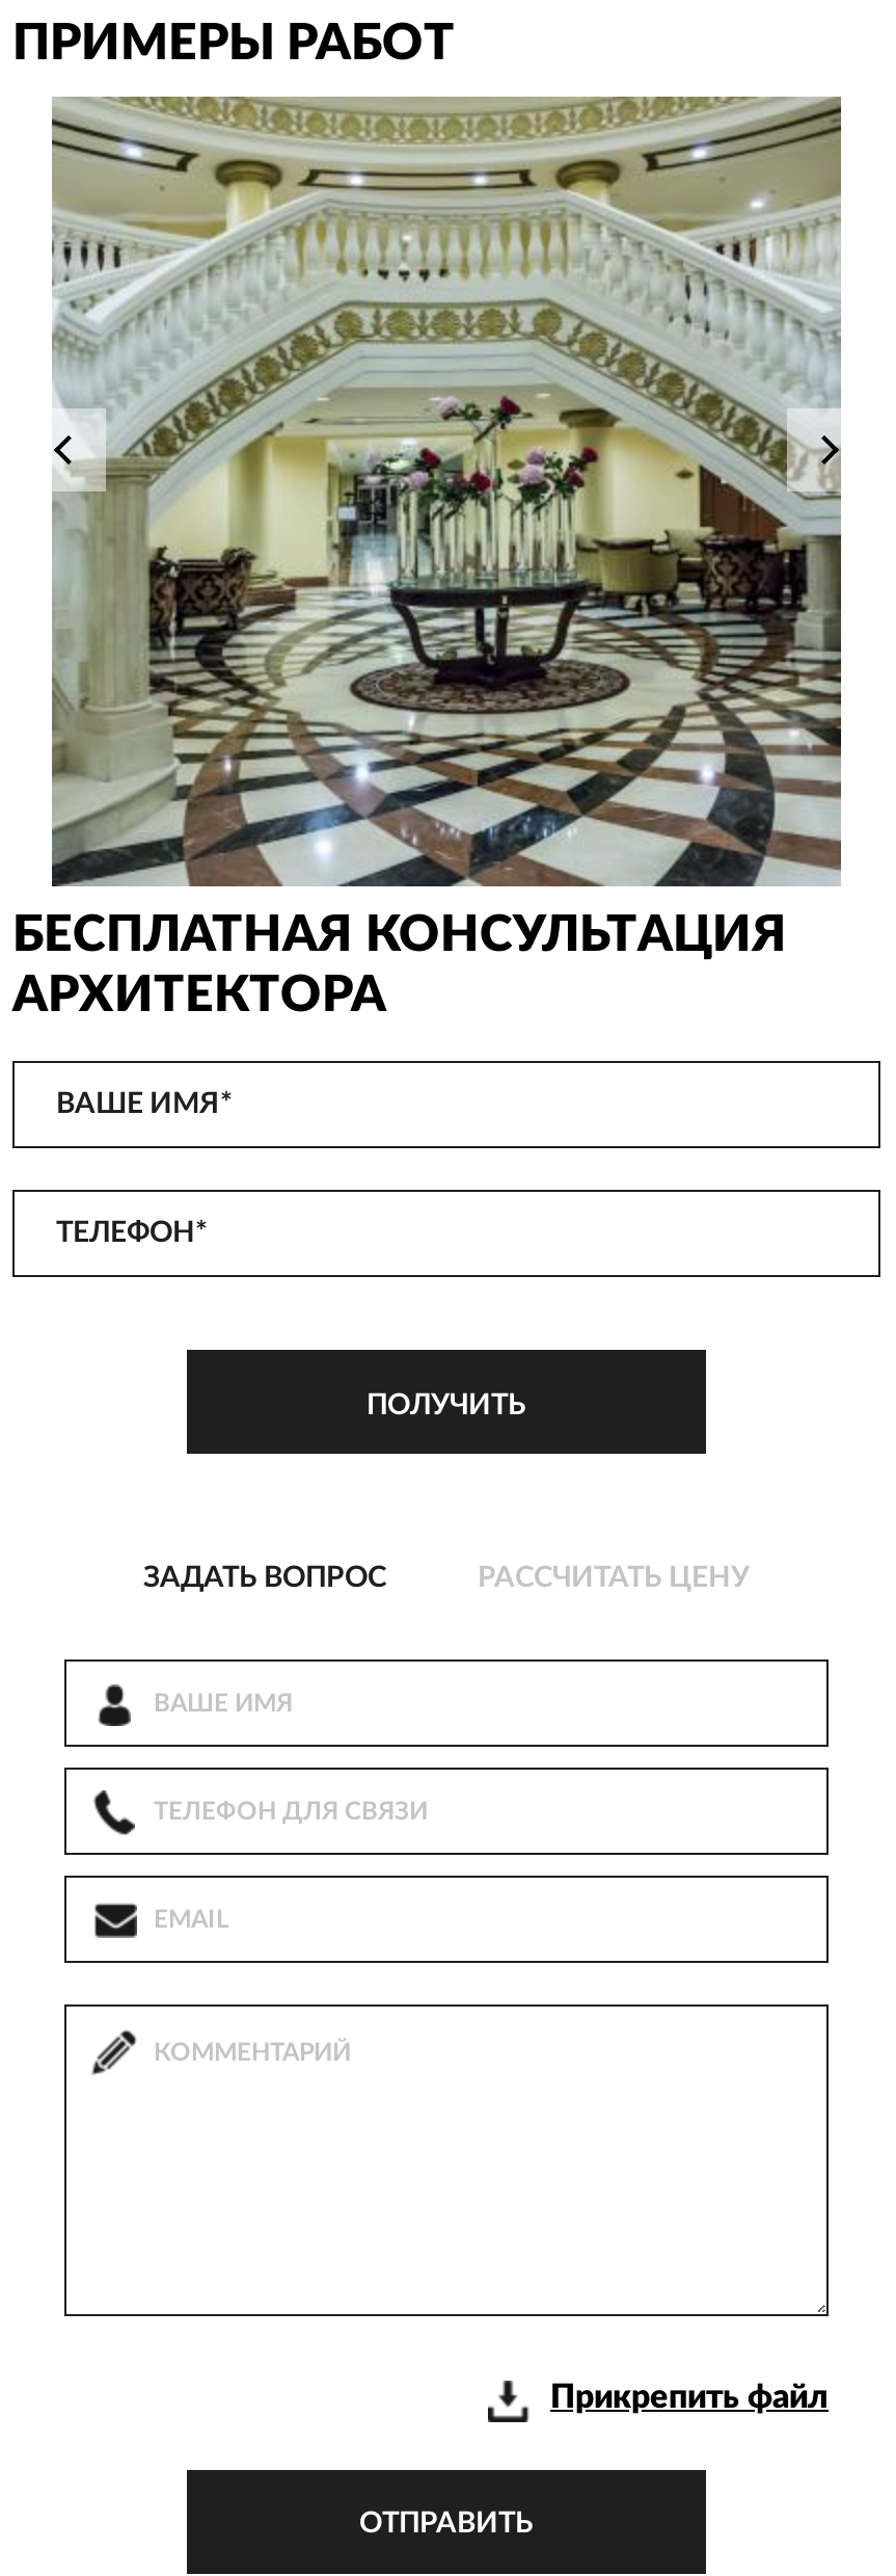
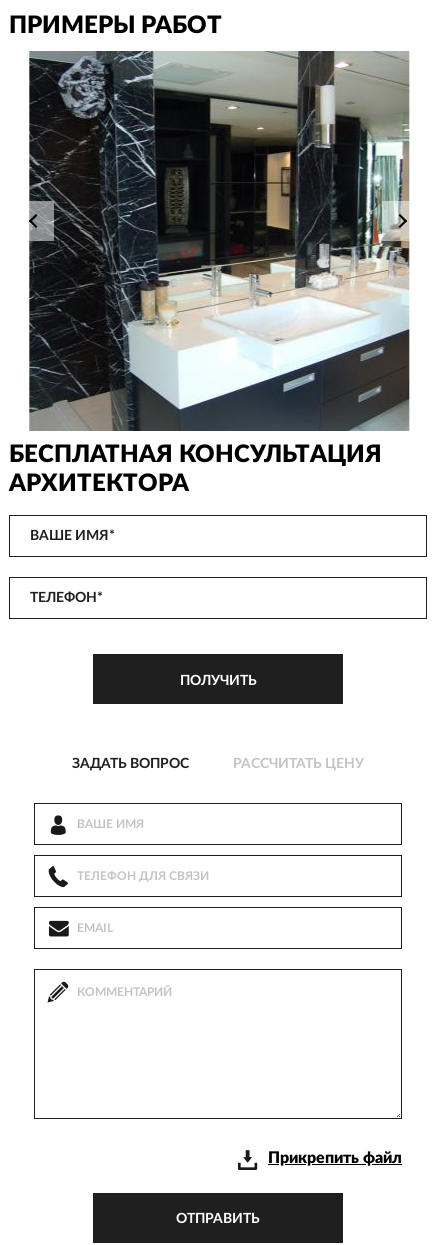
- [image]
+ [image]
